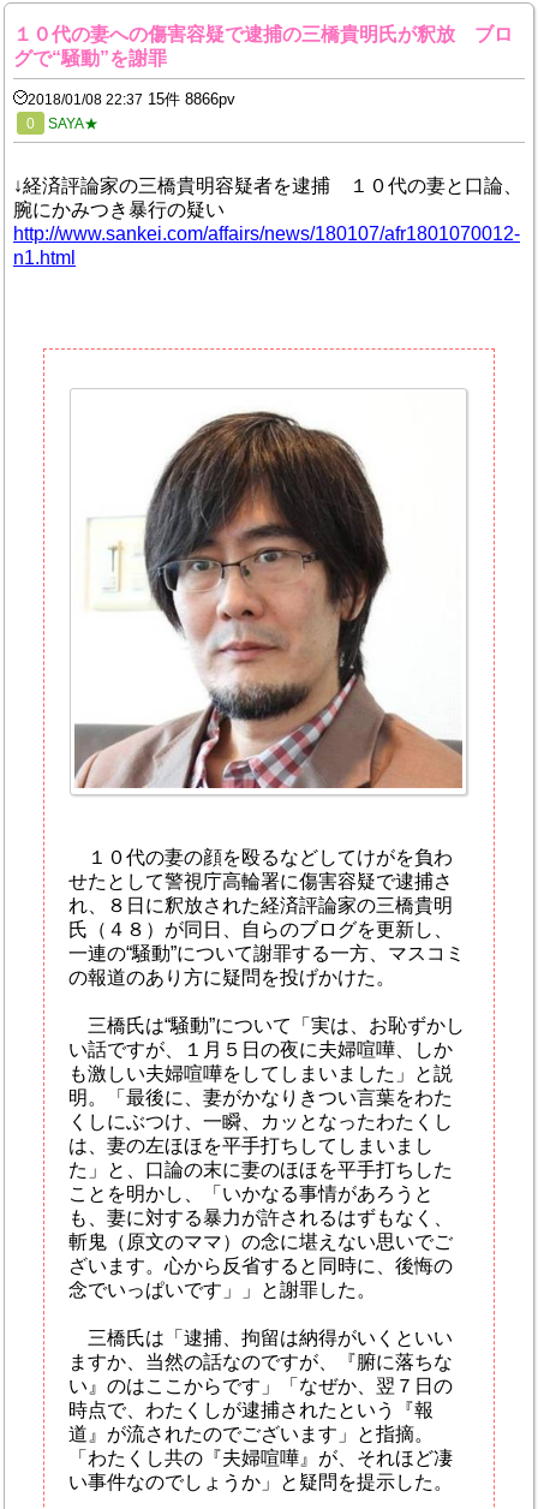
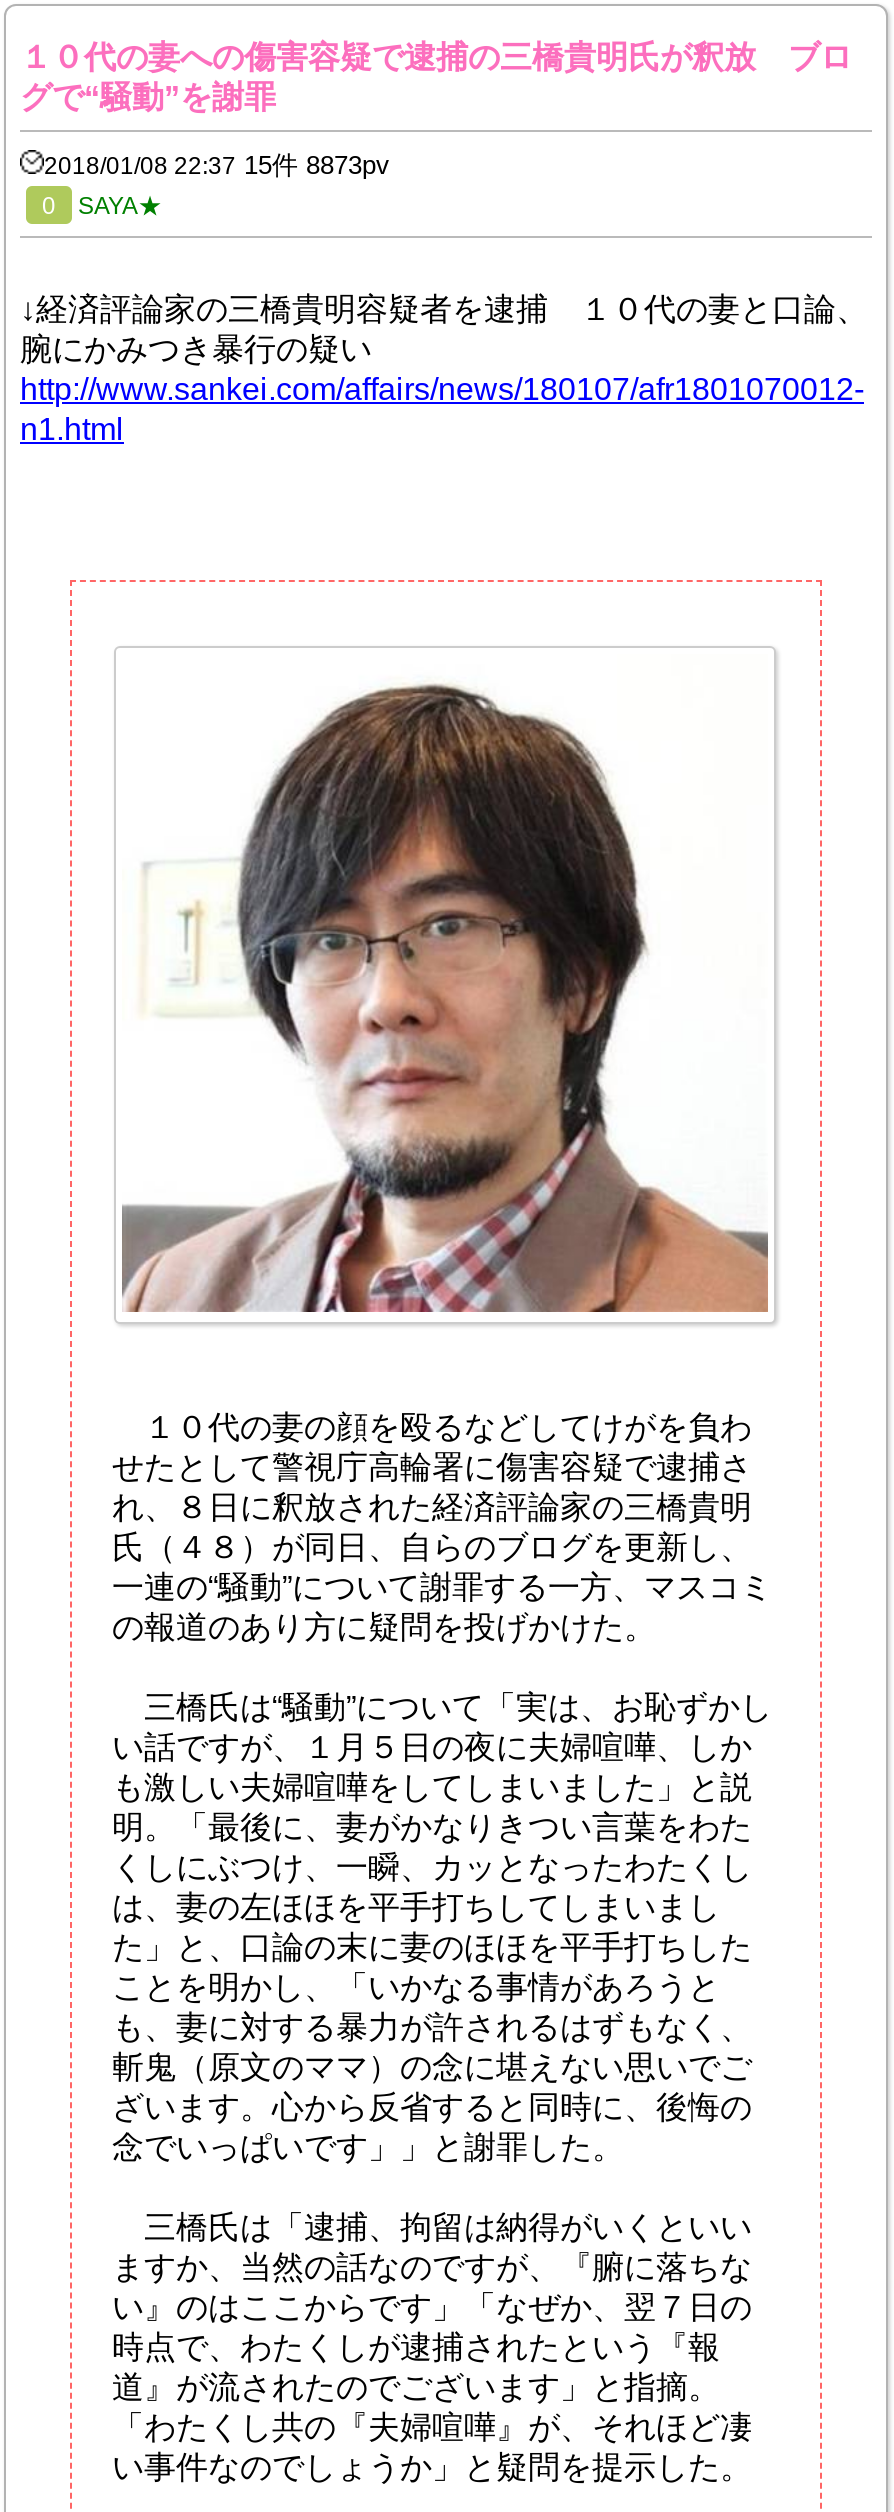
- 2018/01/08 22:37 15件 8866pv
+ 2018/01/08 22:37 15件 8873pv
